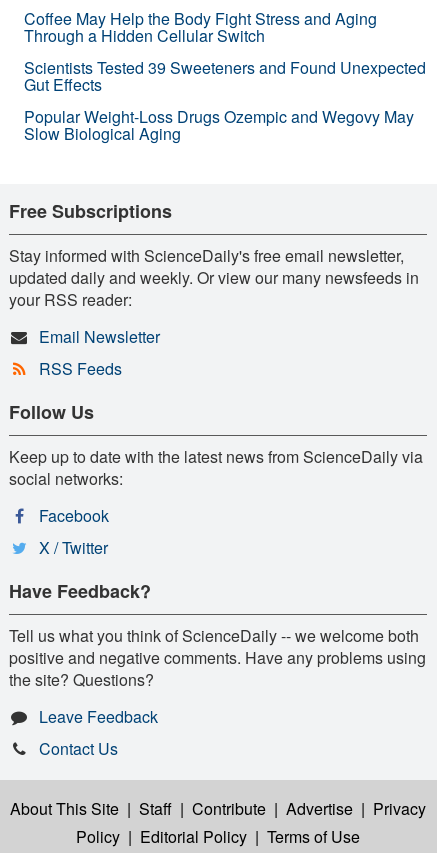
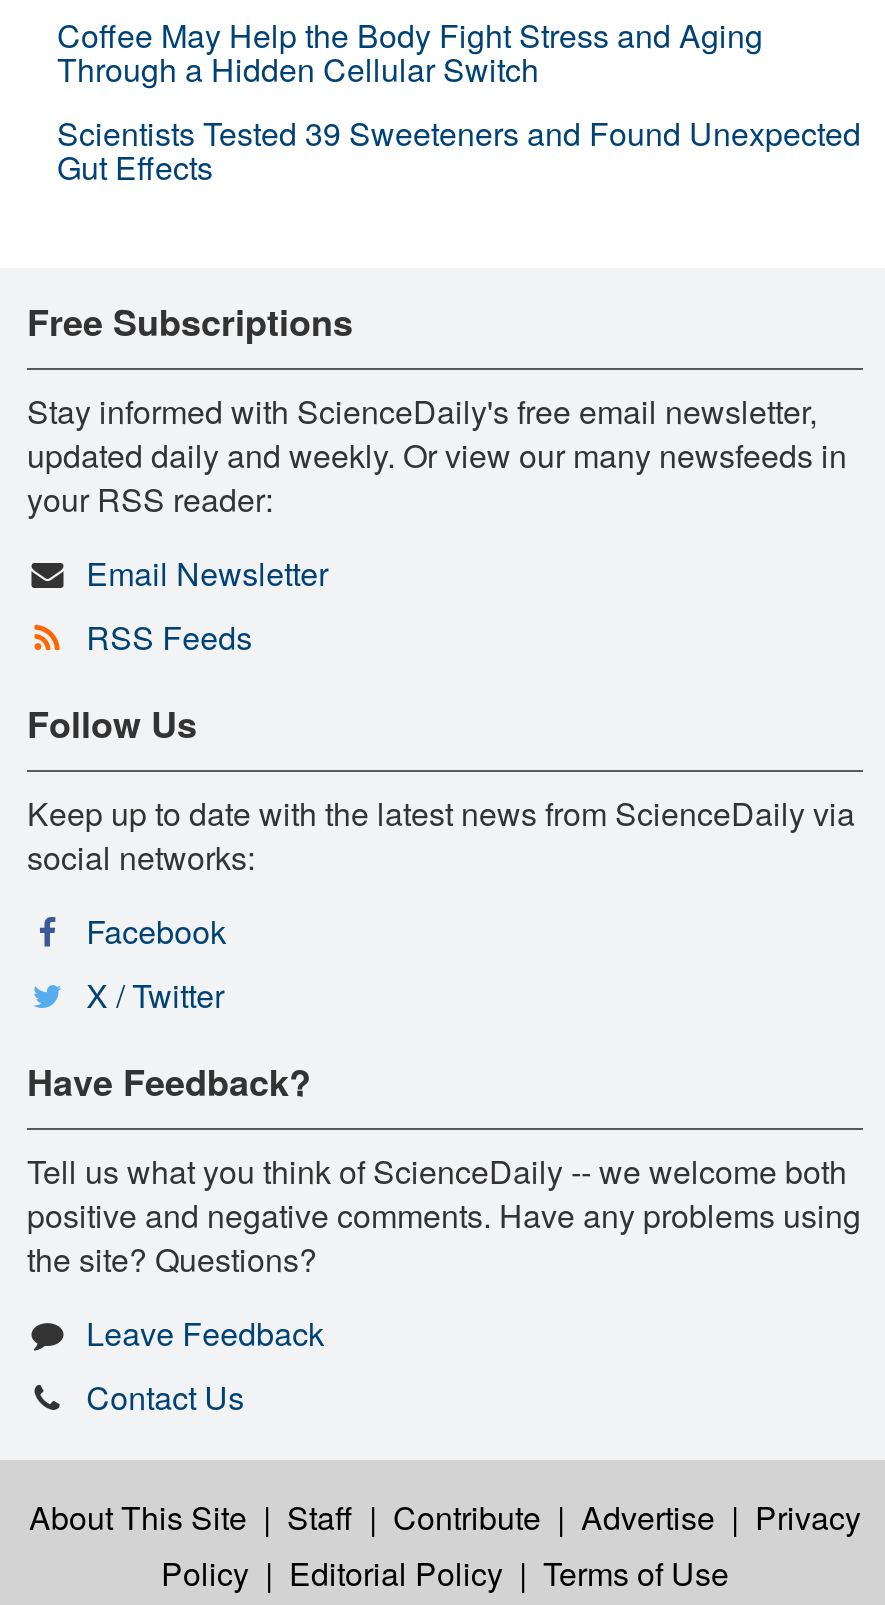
- Popular Weight-Loss Drugs Ozempic and Wegovy May
- Slow Biological Aging
